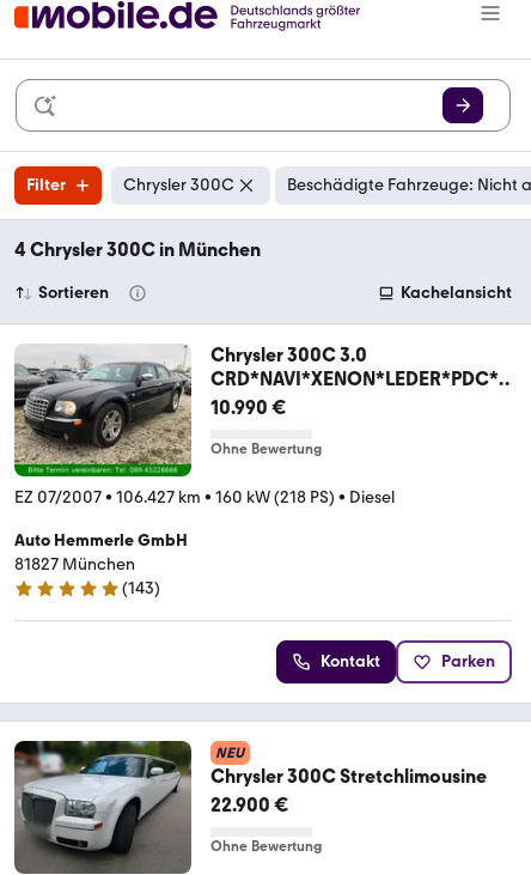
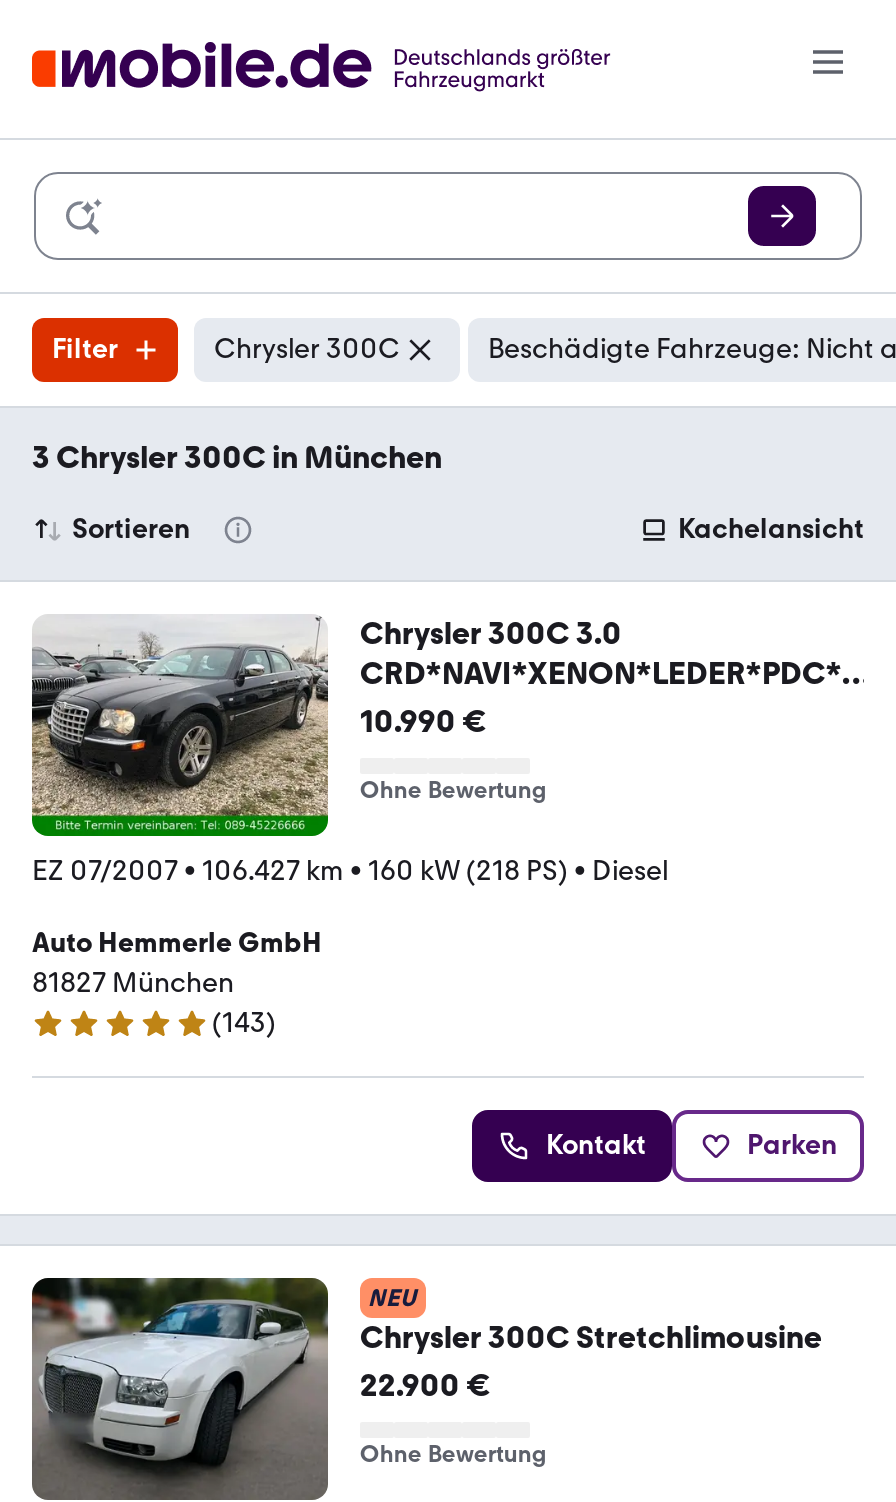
- 4 Chrysler 300C in München
+ 3 Chrysler 300C in München
